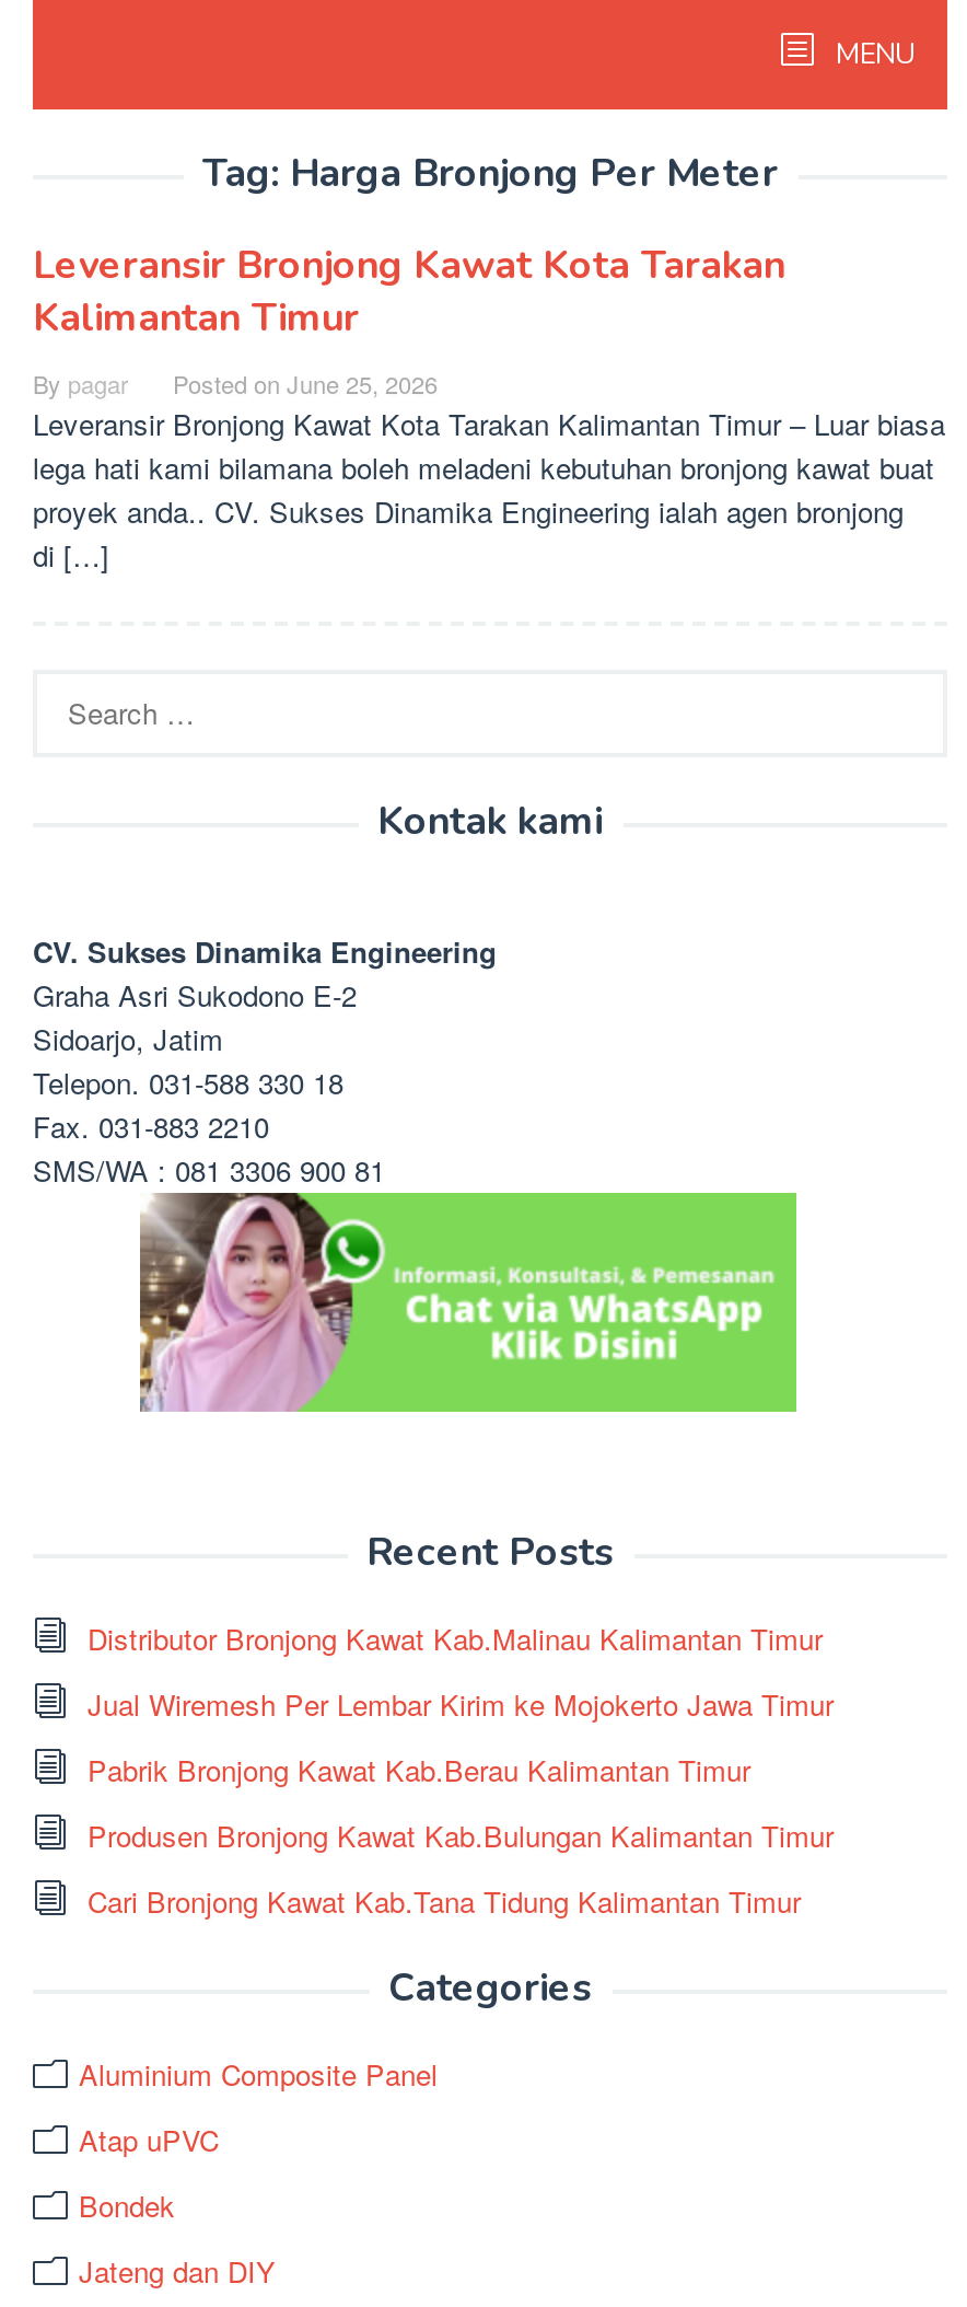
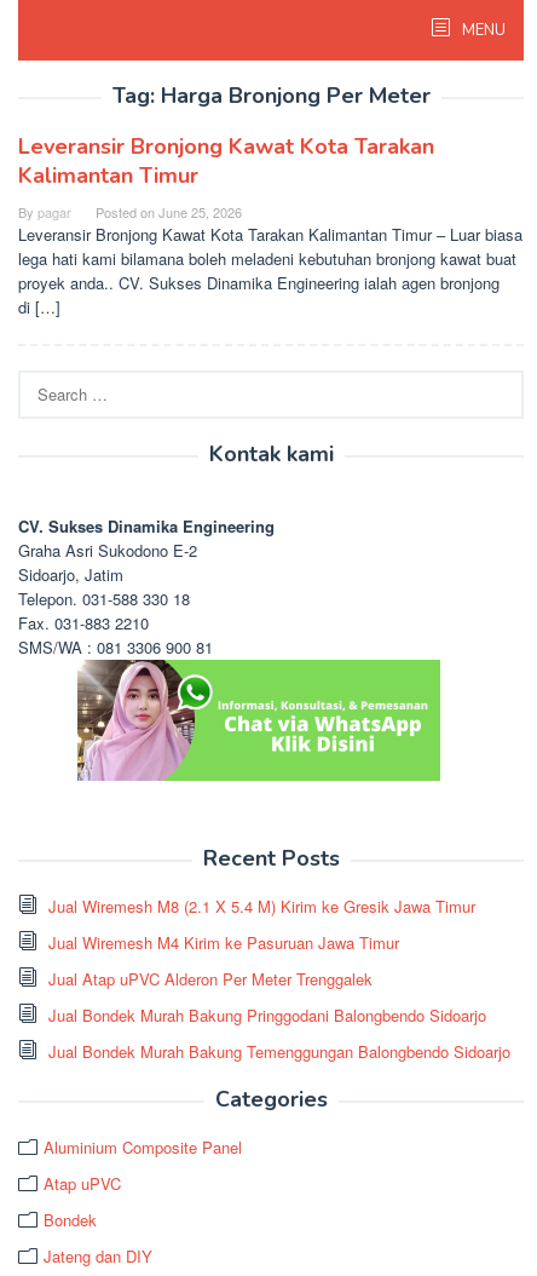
- Distributor Bronjong Kawat Kab.Malinau Kalimantan Timur
+ Jual Wiremesh M8 (2.1 X 5.4 M) Kirim ke Gresik Jawa Timur

- Jual Wiremesh Per Lembar Kirim ke Mojokerto Jawa Timur
+ Jual Wiremesh M4 Kirim ke Pasuruan Jawa Timur

- Pabrik Bronjong Kawat Kab.Berau Kalimantan Timur
+ Jual Atap uPVC Alderon Per Meter Trenggalek

- Produsen Bronjong Kawat Kab.Bulungan Kalimantan Timur
+ Jual Bondek Murah Bakung Pringgodani Balongbendo Sidoarjo

- Cari Bronjong Kawat Kab.Tana Tidung Kalimantan Timur
+ Jual Bondek Murah Bakung Temenggungan Balongbendo Sidoarjo
